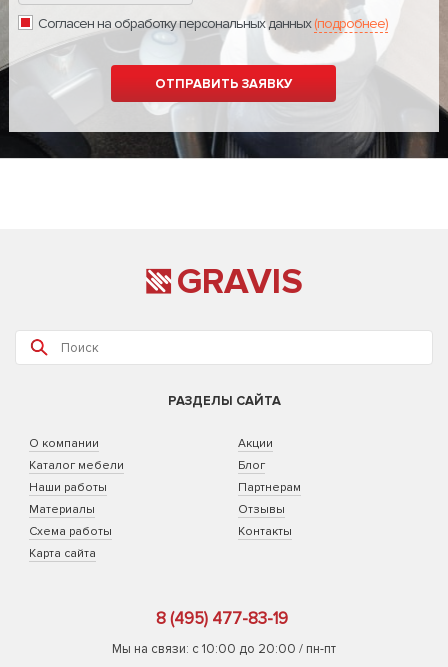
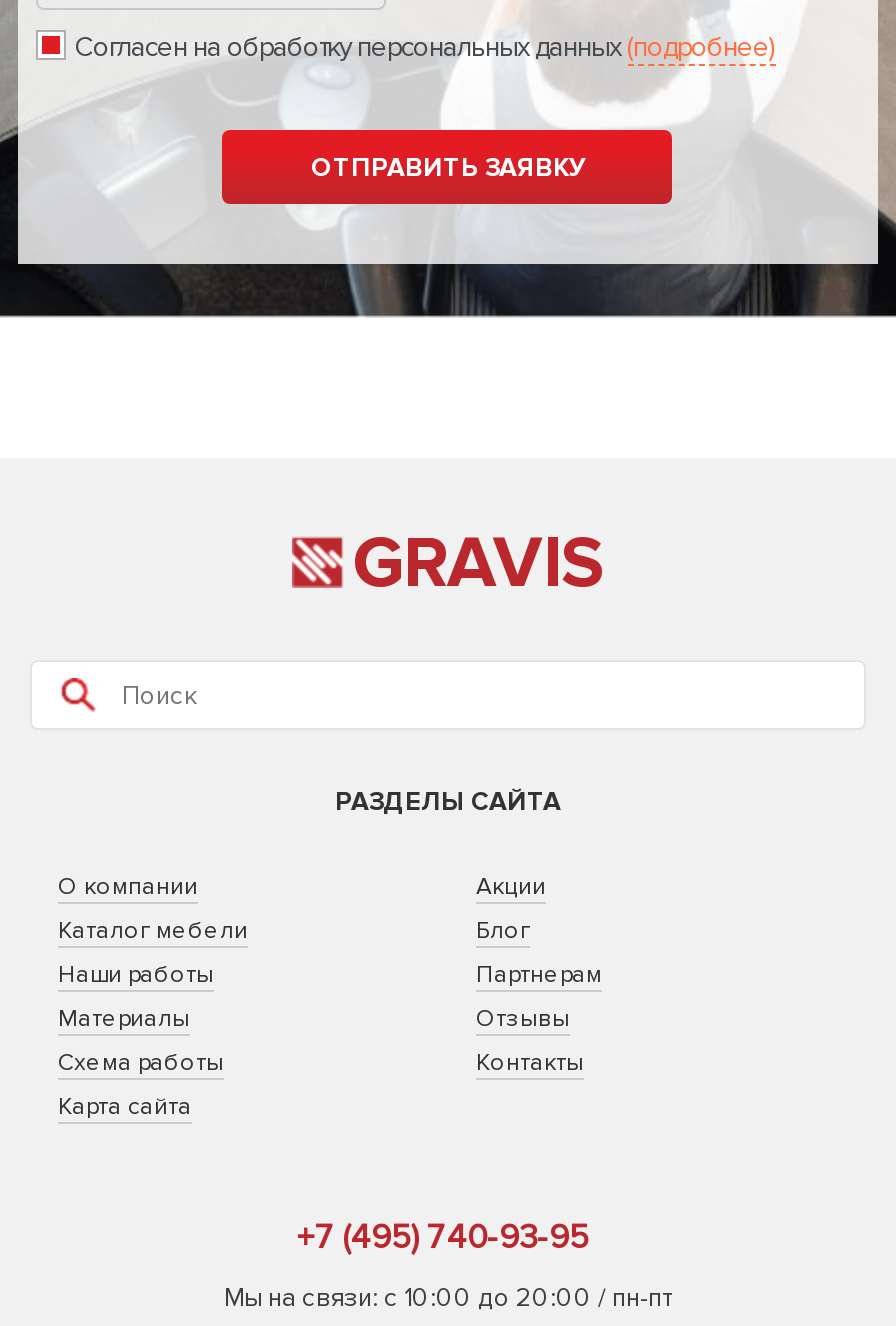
- 8 (495) 477-83-19
+ +7 (495) 740-93-95
